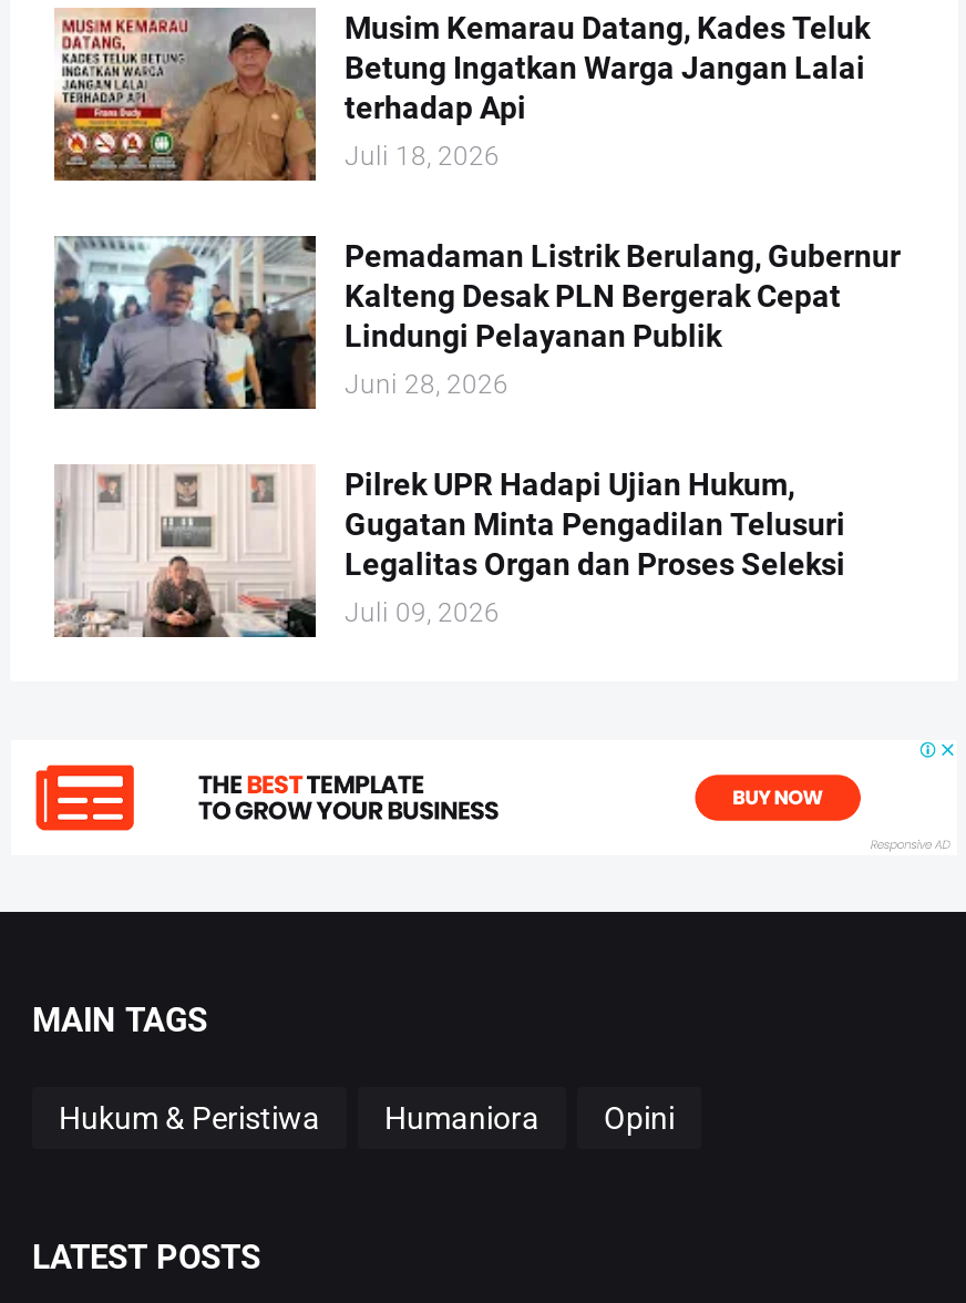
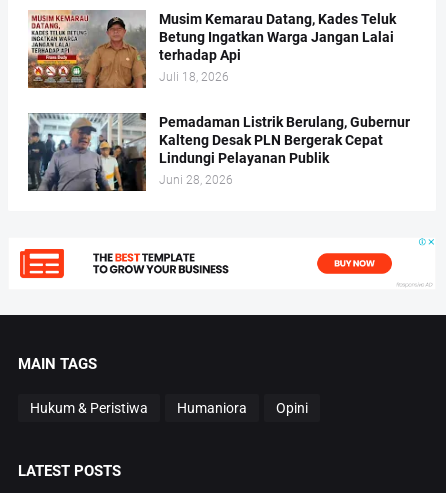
- [image]
- Pilrek UPR Hadapi Ujian Hukum,
- Gugatan Minta Pengadilan Telusuri
- Legalitas Organ dan Proses Seleksi
- Juli 09, 2026
